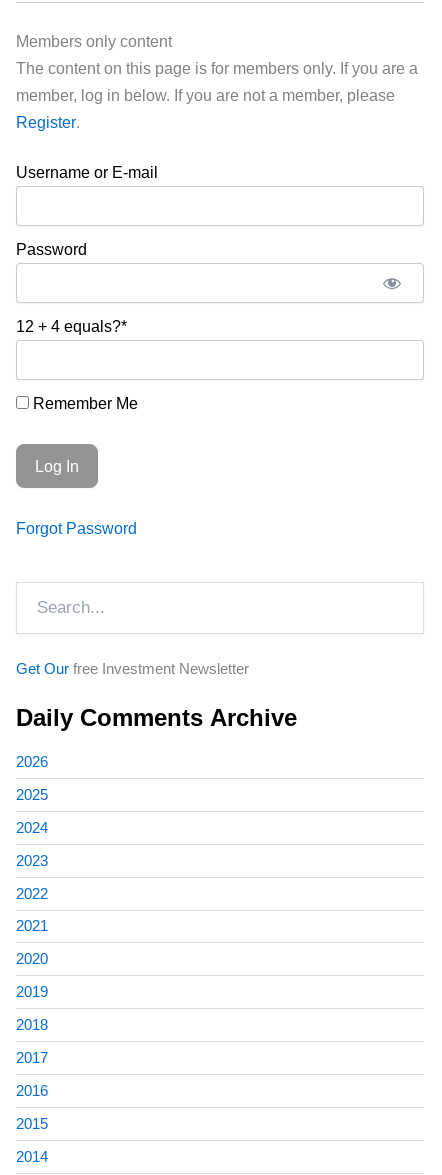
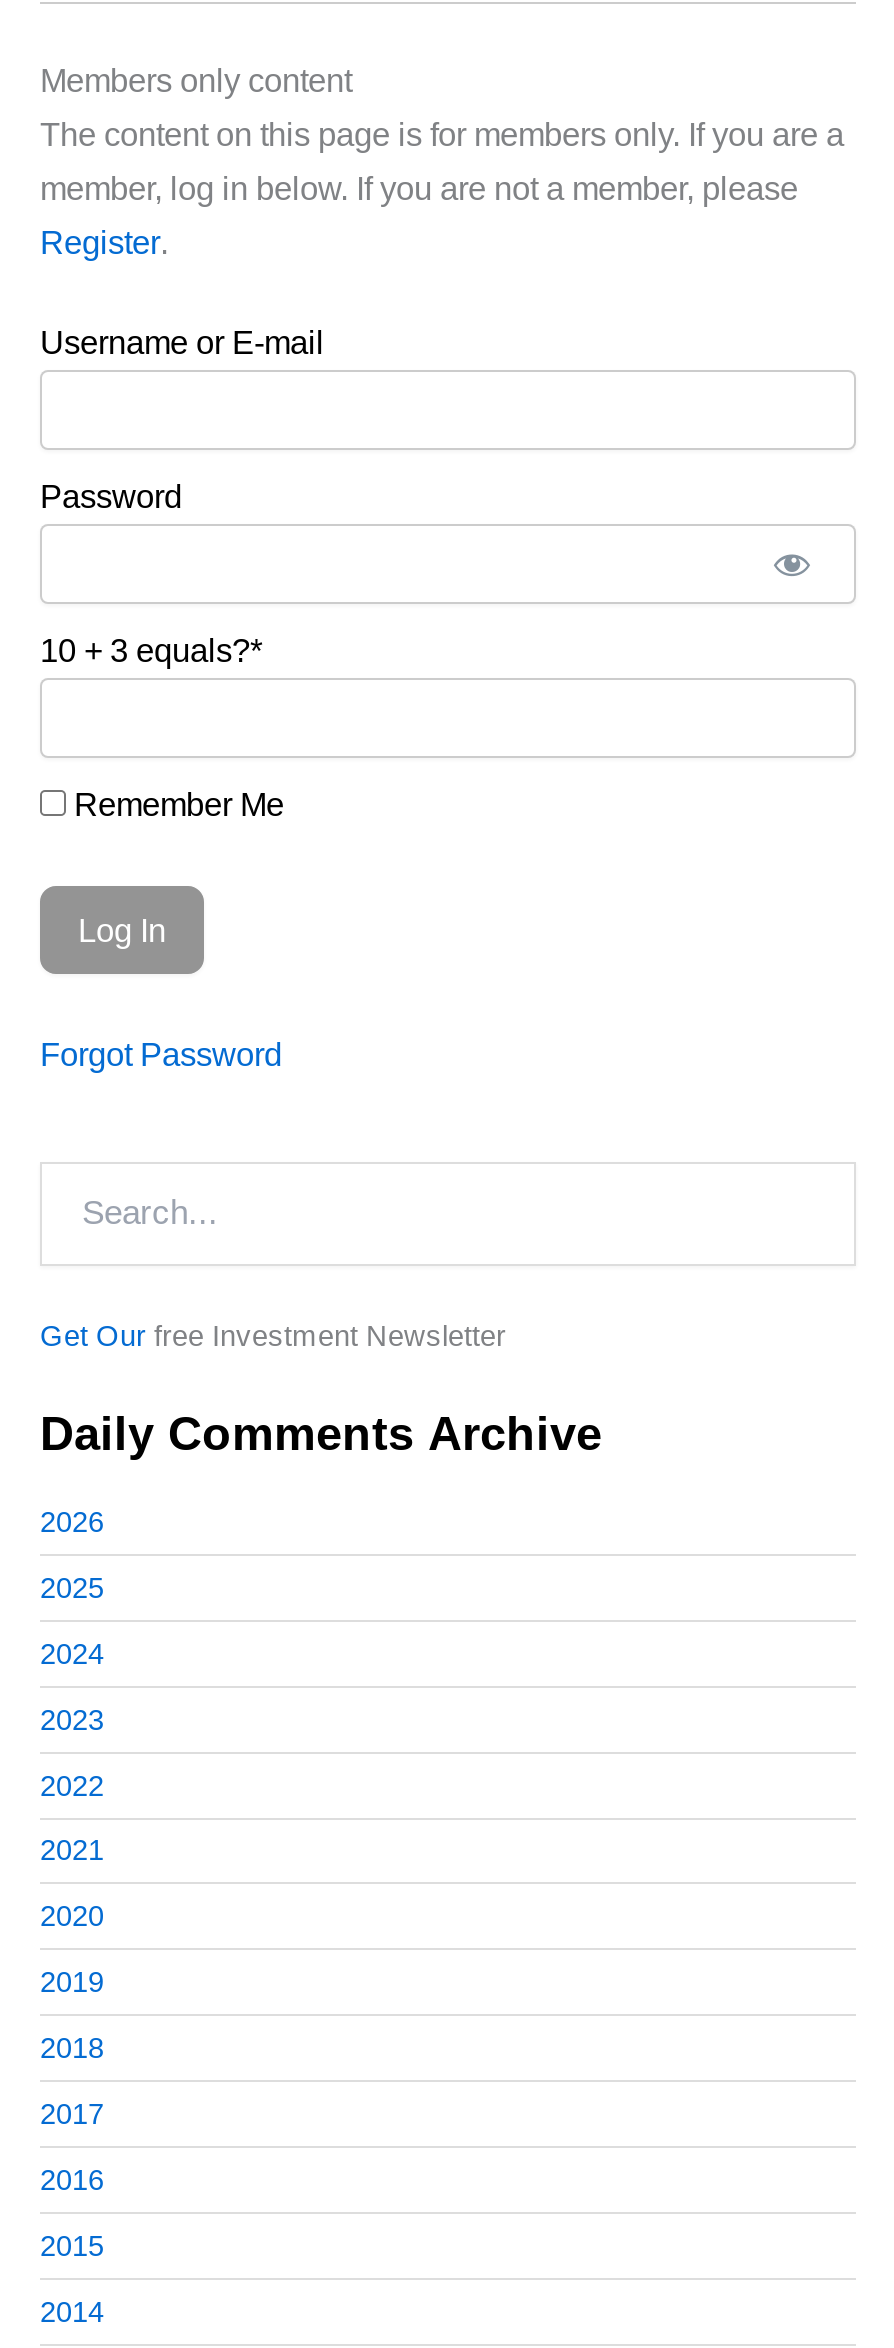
- 12 + 4 equals?*
+ 10 + 3 equals?*
